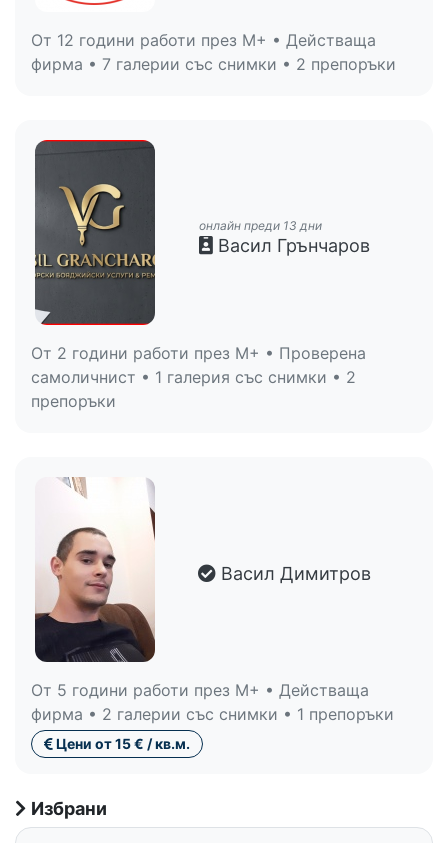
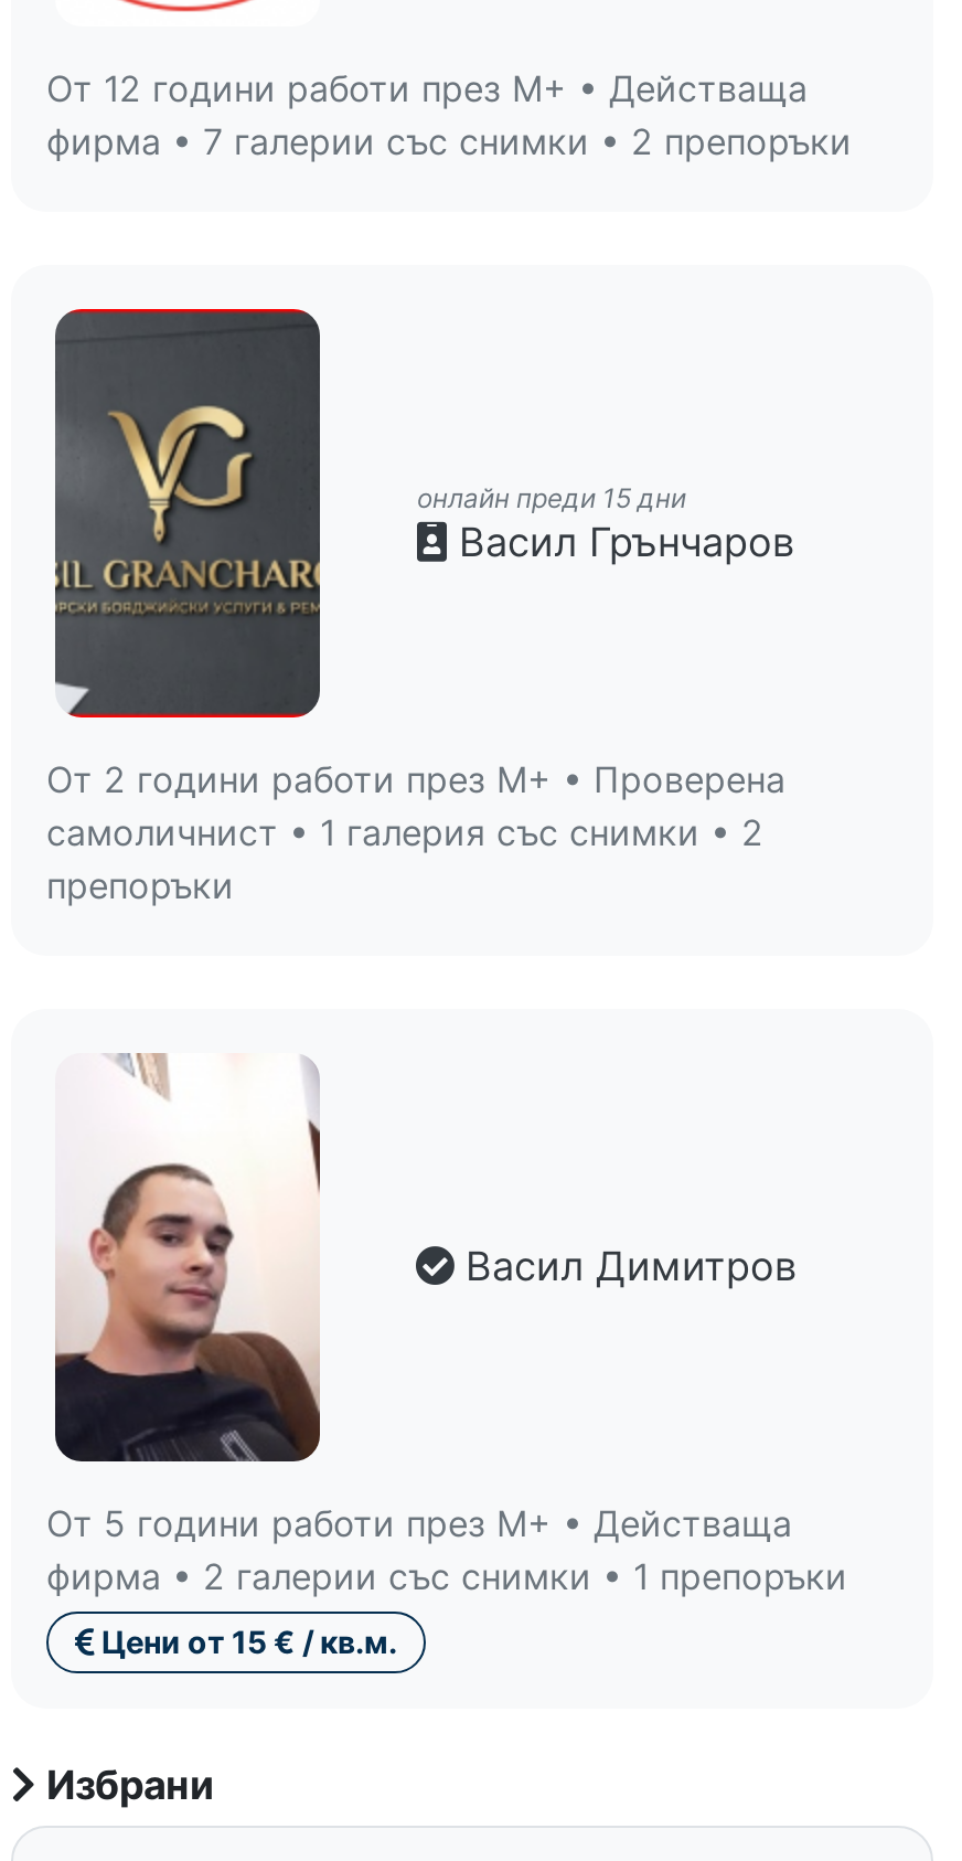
- онлайн преди 13 дни
+ онлайн преди 15 дни
